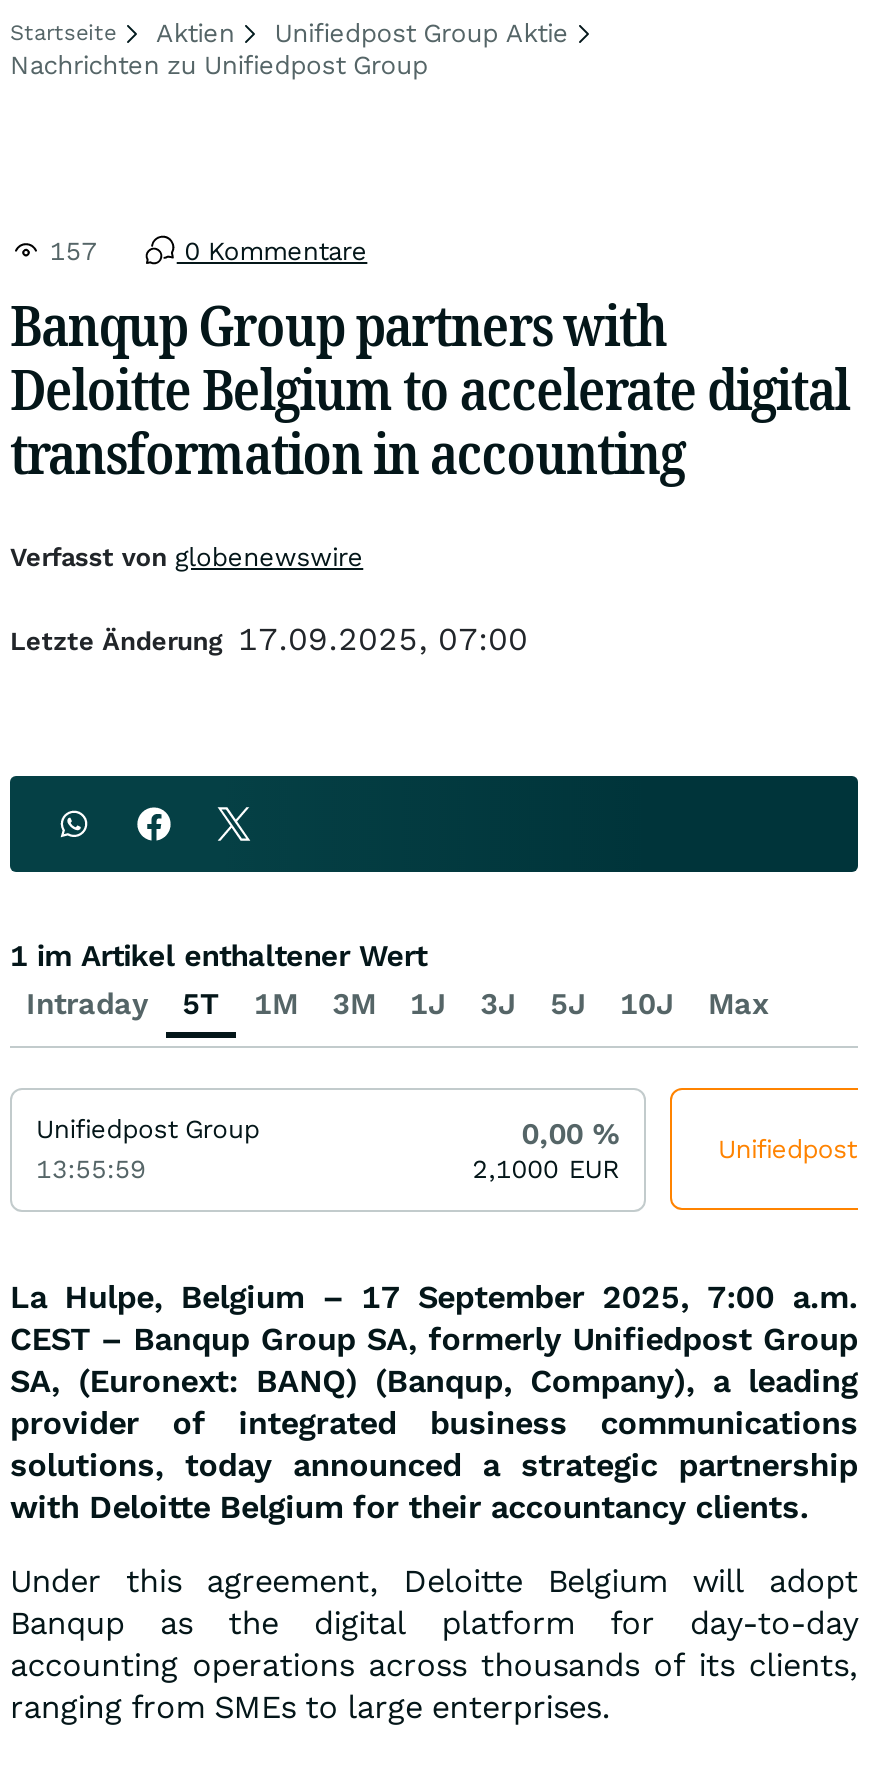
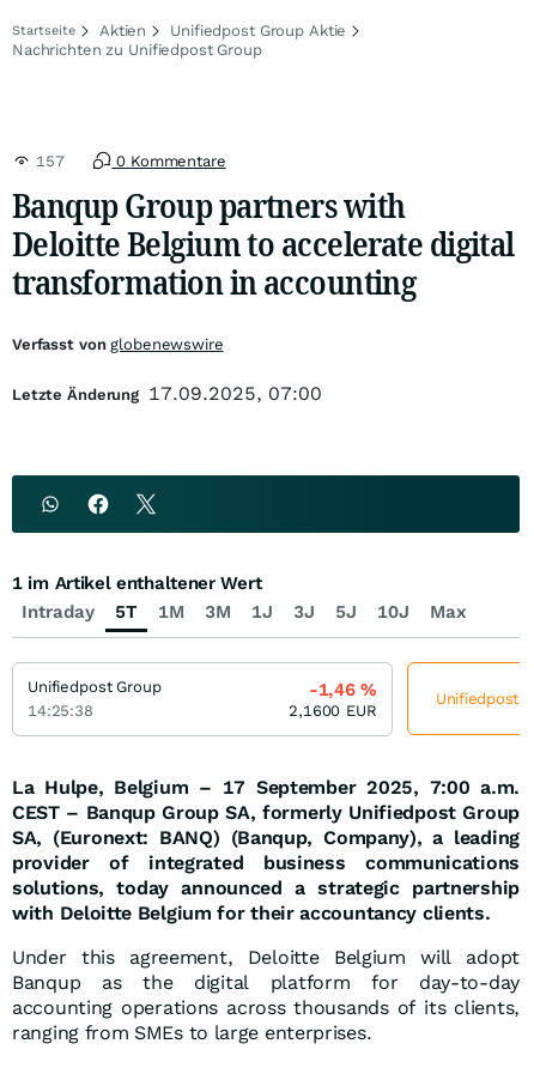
- 0,00%
+ -1,46%

- 13:55:59
+ 14:25:38

- 2,1000 EUR
+ 2,1600 EUR
